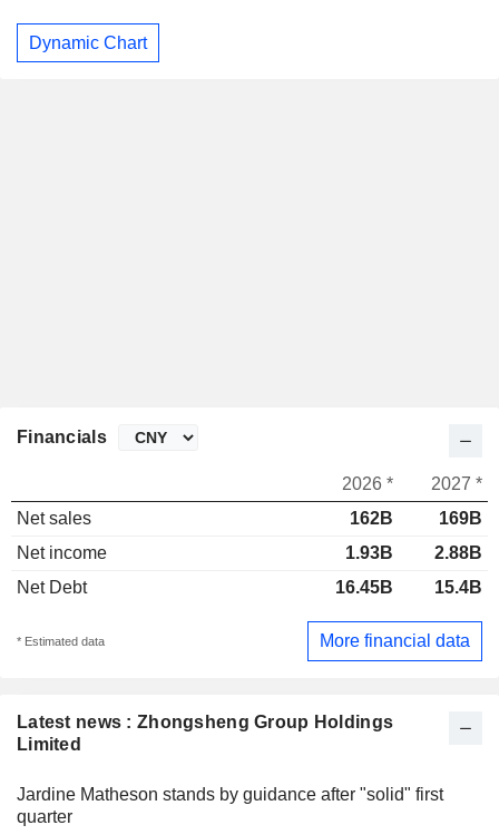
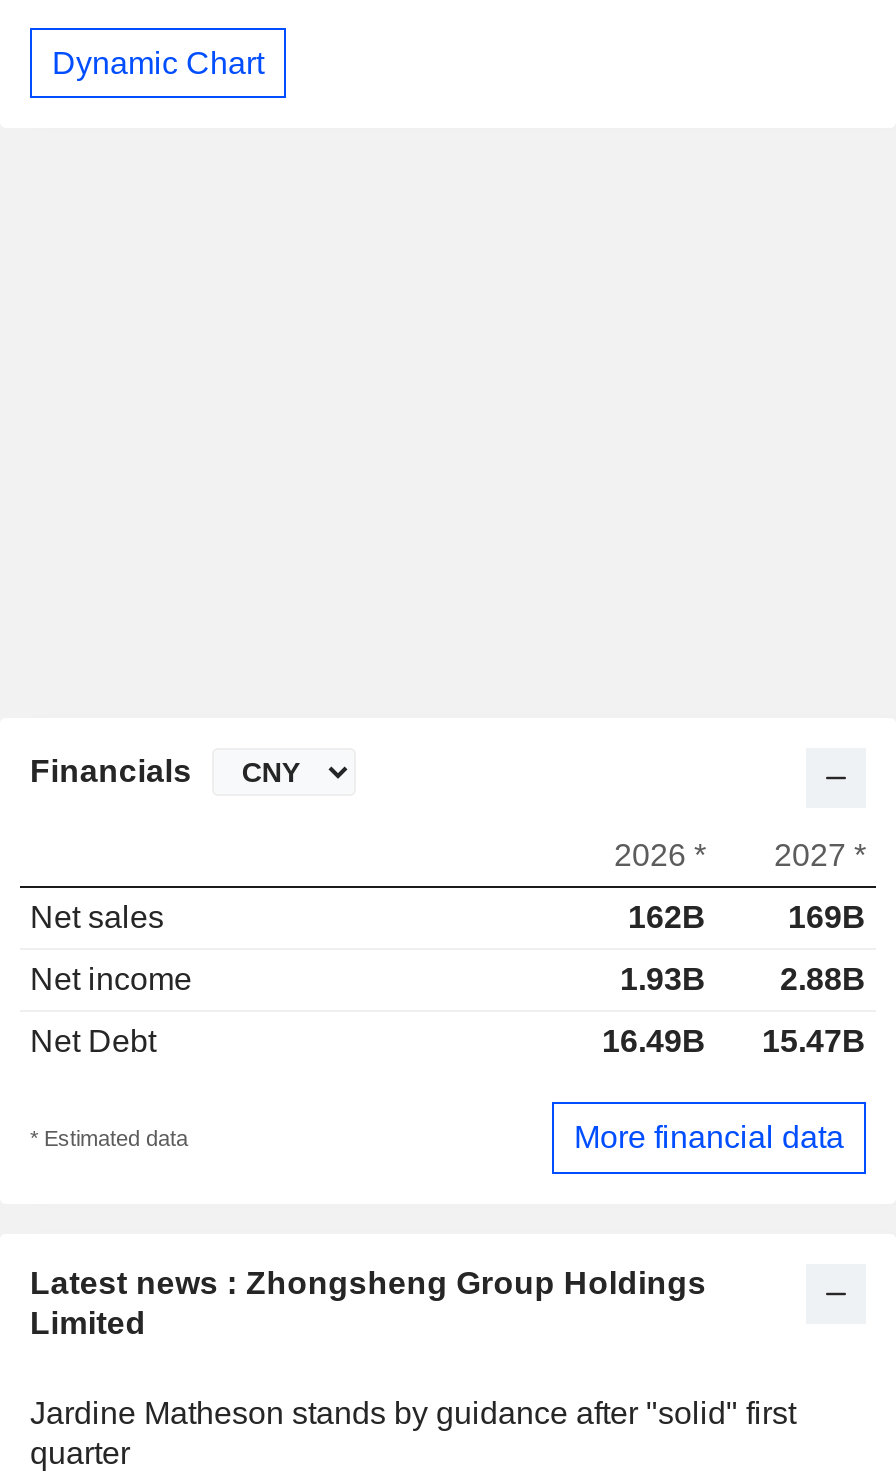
- 16.45B
- 15.4B
+ 16.49B
+ 15.47B
